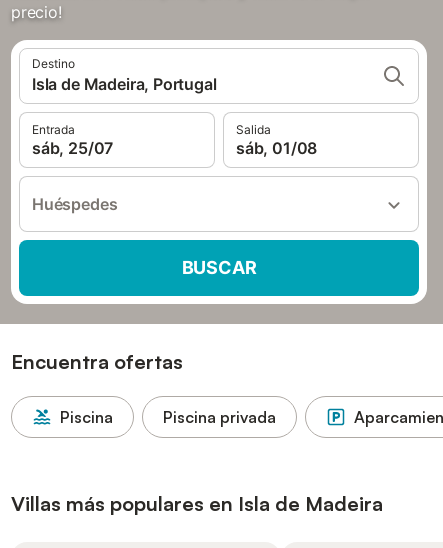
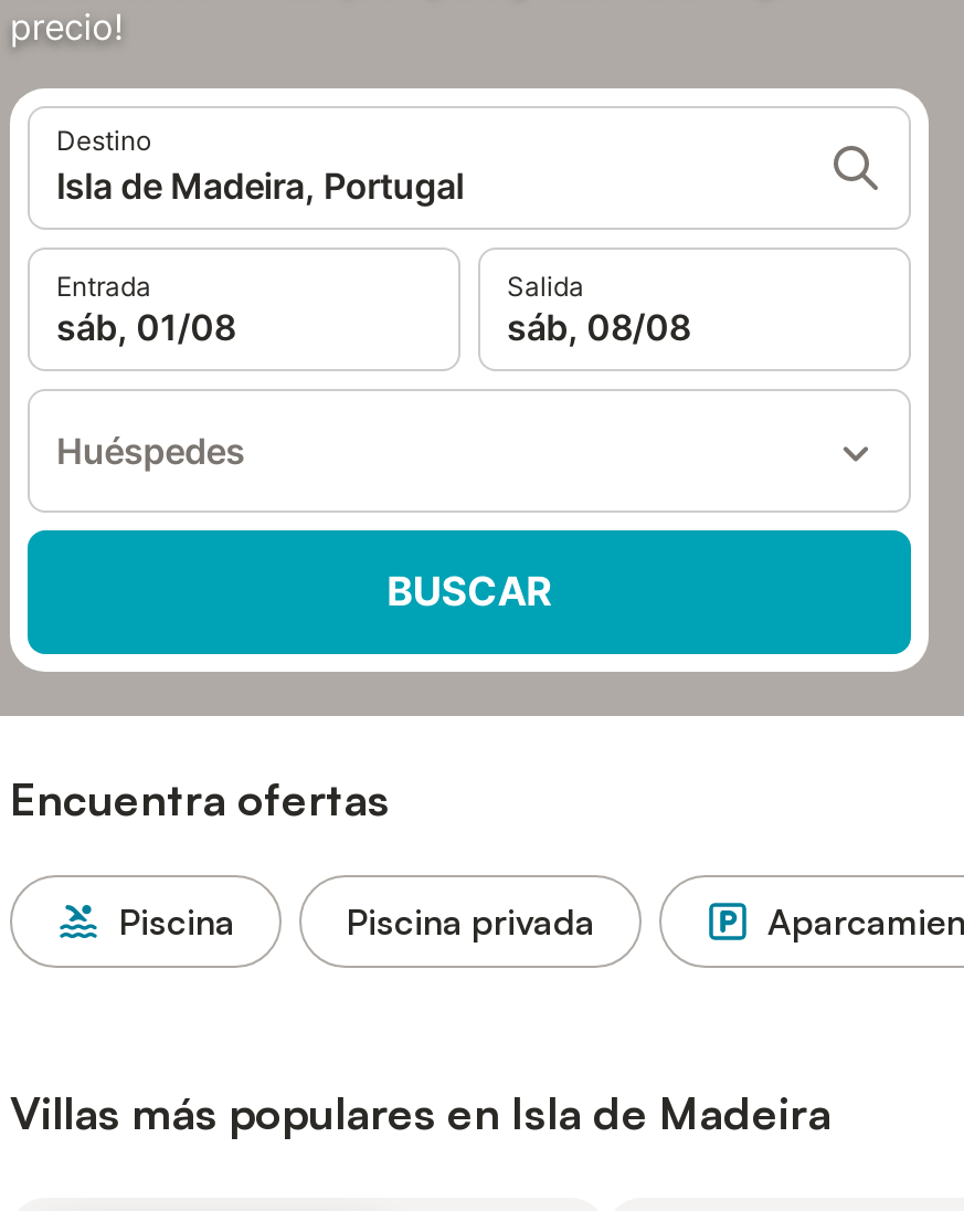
- sáb, 25/07
+ sáb, 01/08

- sáb, 01/08
+ sáb, 08/08
